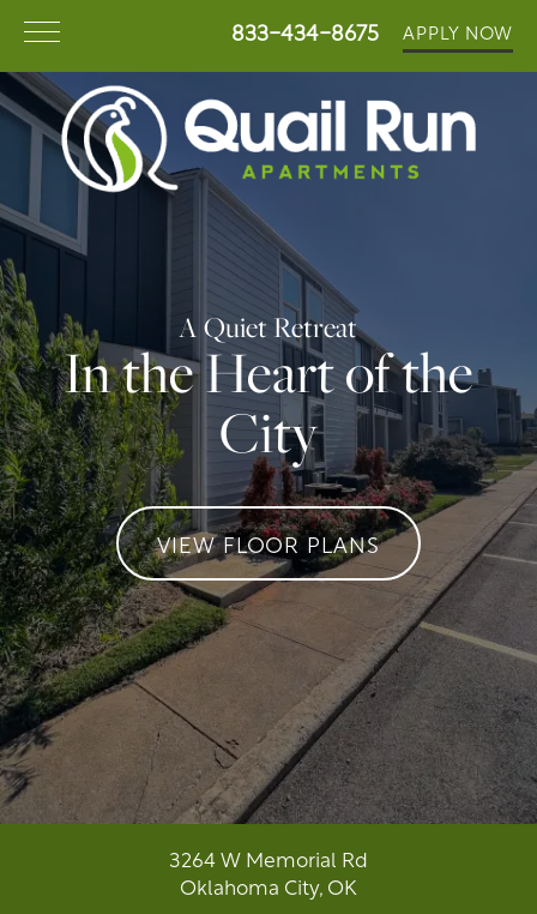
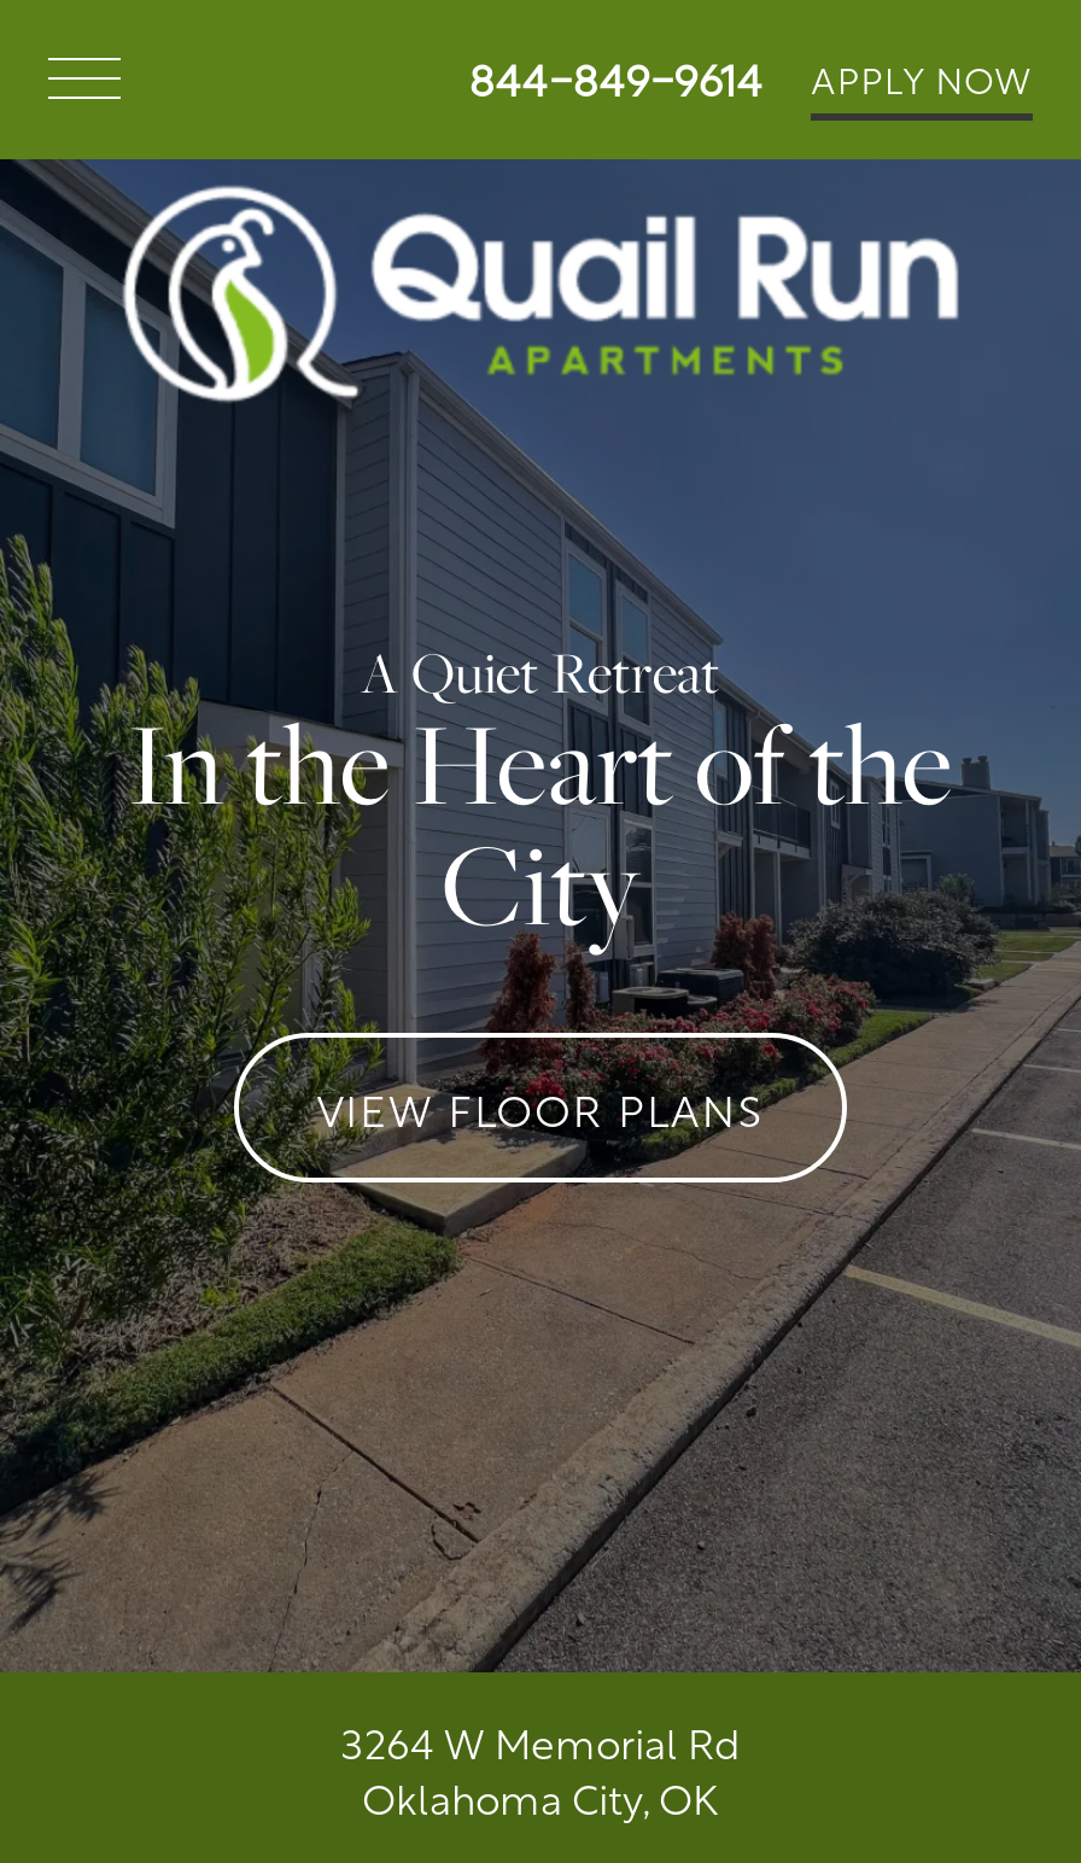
- 833-434-8675 APPLY NOW
+ 844-849-9614 APPLY NOW
